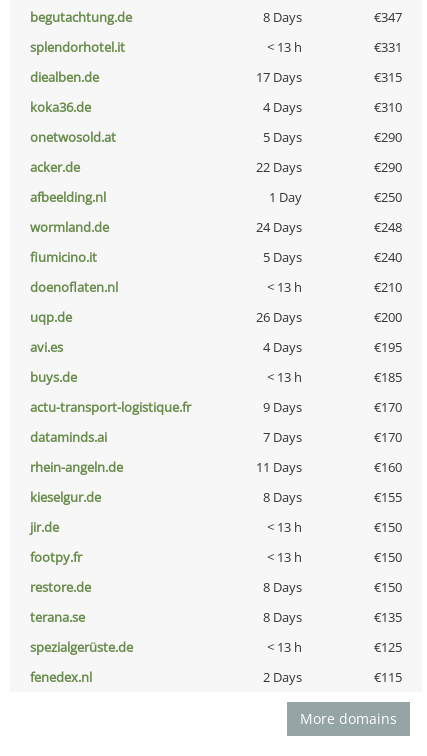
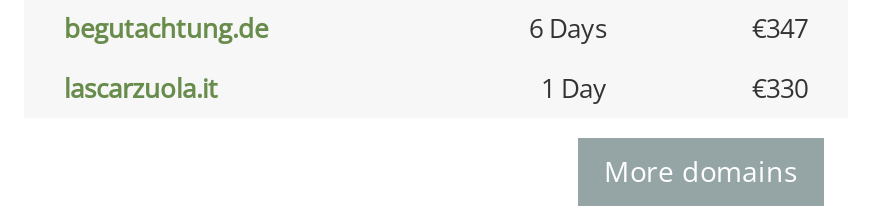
- 8 Days
+ 6 Days

- splendorhotel.it
- < 13 h
- €331
- diealben.de
- 17 Days
- €315
- koka36.de
- 4 Days
- €310
- onetwosold.at
- 5 Days
- €290
- acker.de
- 22 Days
- €290
- afbeelding.nl
+ lascarzuola.it

- €250
- wormland.de
- 24 Days
- €248
- fiumicino.it
- 5 Days
- €240
- doenoflaten.nl
- < 13 h
- €210
- uqp.de
- 26 Days
- €200
- avi.es
- 4 Days
- €195
- buys.de
- < 13 h
- €185
- actu-transport-logistique.fr
- 9 Days
- €170
- dataminds.ai
- 7 Days
- €170
- rhein-angeln.de
- 11 Days
- €160
- kieselgur.de
- 8 Days
- €155
- jir.de
- < 13 h
- €150
- footpy.fr
- < 13 h
- €150
- restore.de
- 8 Days
- €150
- terana.se
- 8 Days
- €135
- spezialgerüste.de
- < 13 h
- €125
- fenedex.nl
- 2 Days
- €115
+ €330
